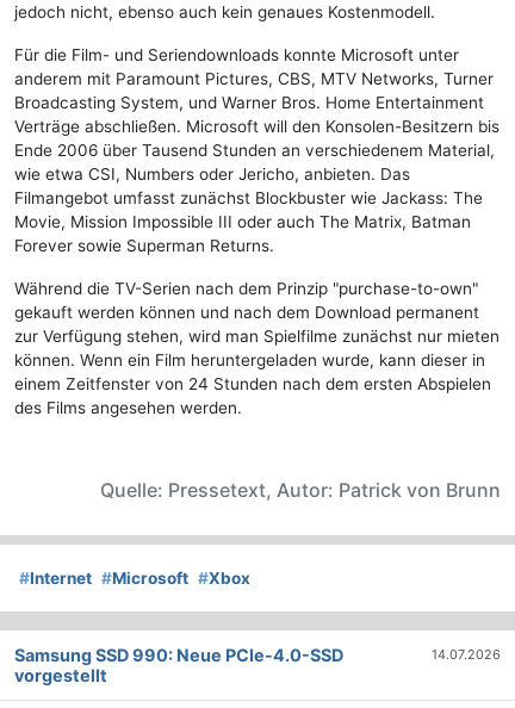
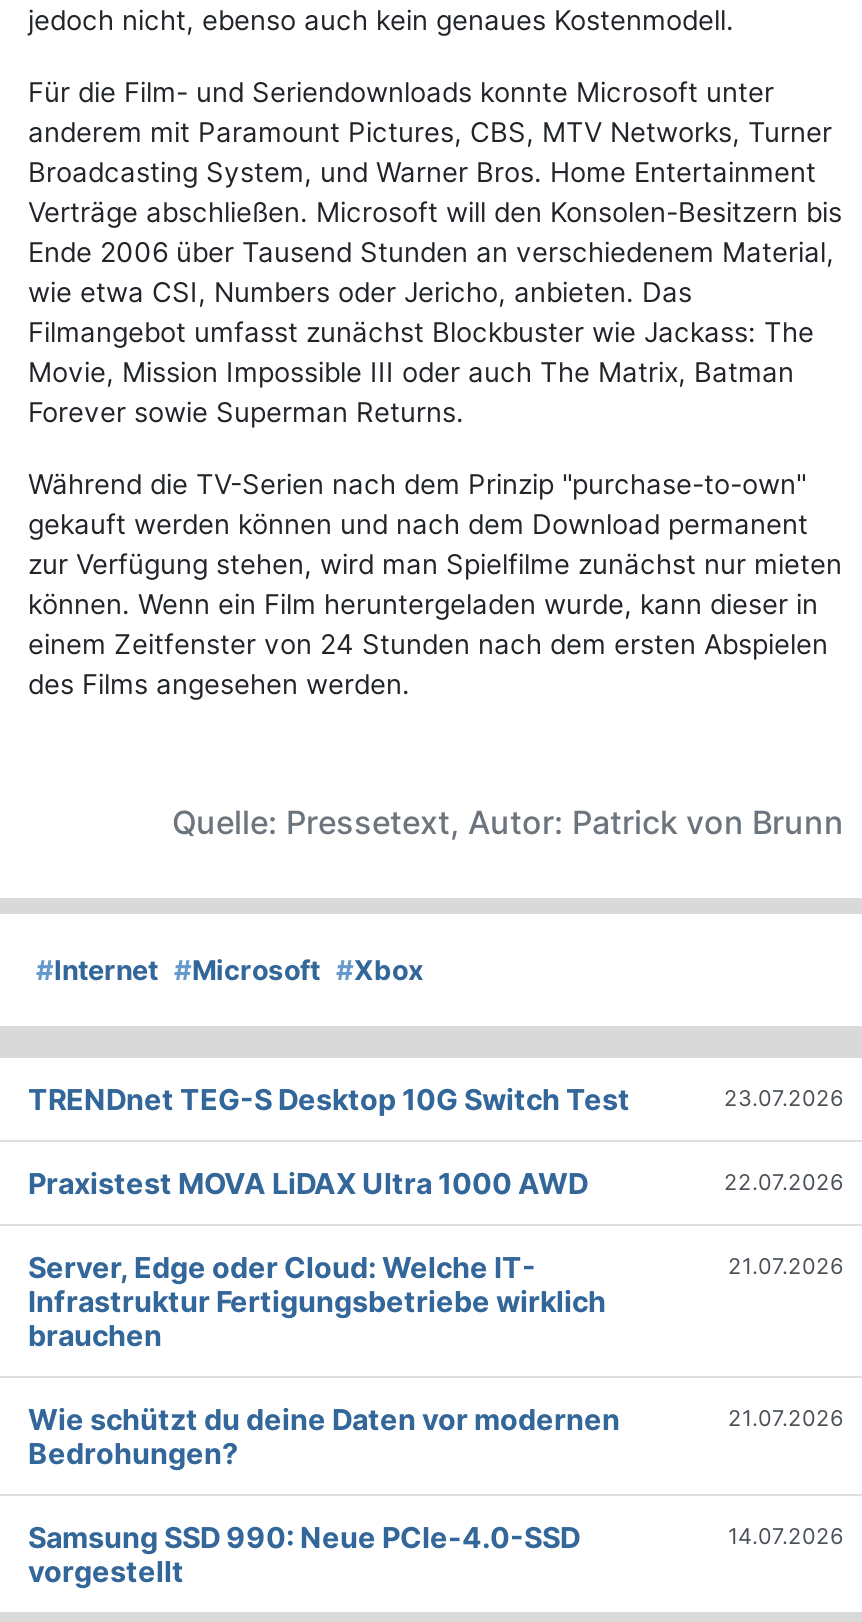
+ TRENDnet TEG-S Desktop 10G Switch Test
+ 23.07.2026
+ Praxistest MOVA LiDAX Ultra 1000 AWD
+ 22.07.2026
+ Server, Edge oder Cloud: Welche IT-
+ Infrastruktur Fertigungsbetriebe wirklich
+ brauchen

+ Wie schützt du deine Daten vor modernen
+ Bedrohungen?

+ 21.07.2026

+ 21.07.2026
